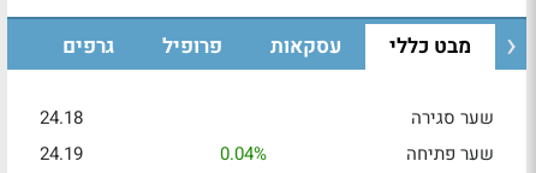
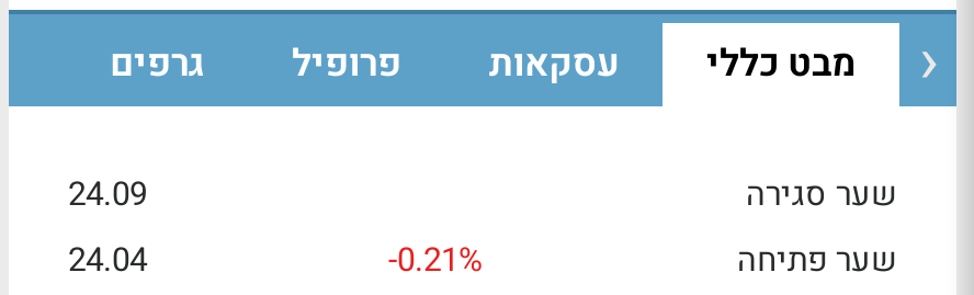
- 24.18
+ 24.09

- 24.19
+ 24.04

- 0.04%
+ -0.21%
